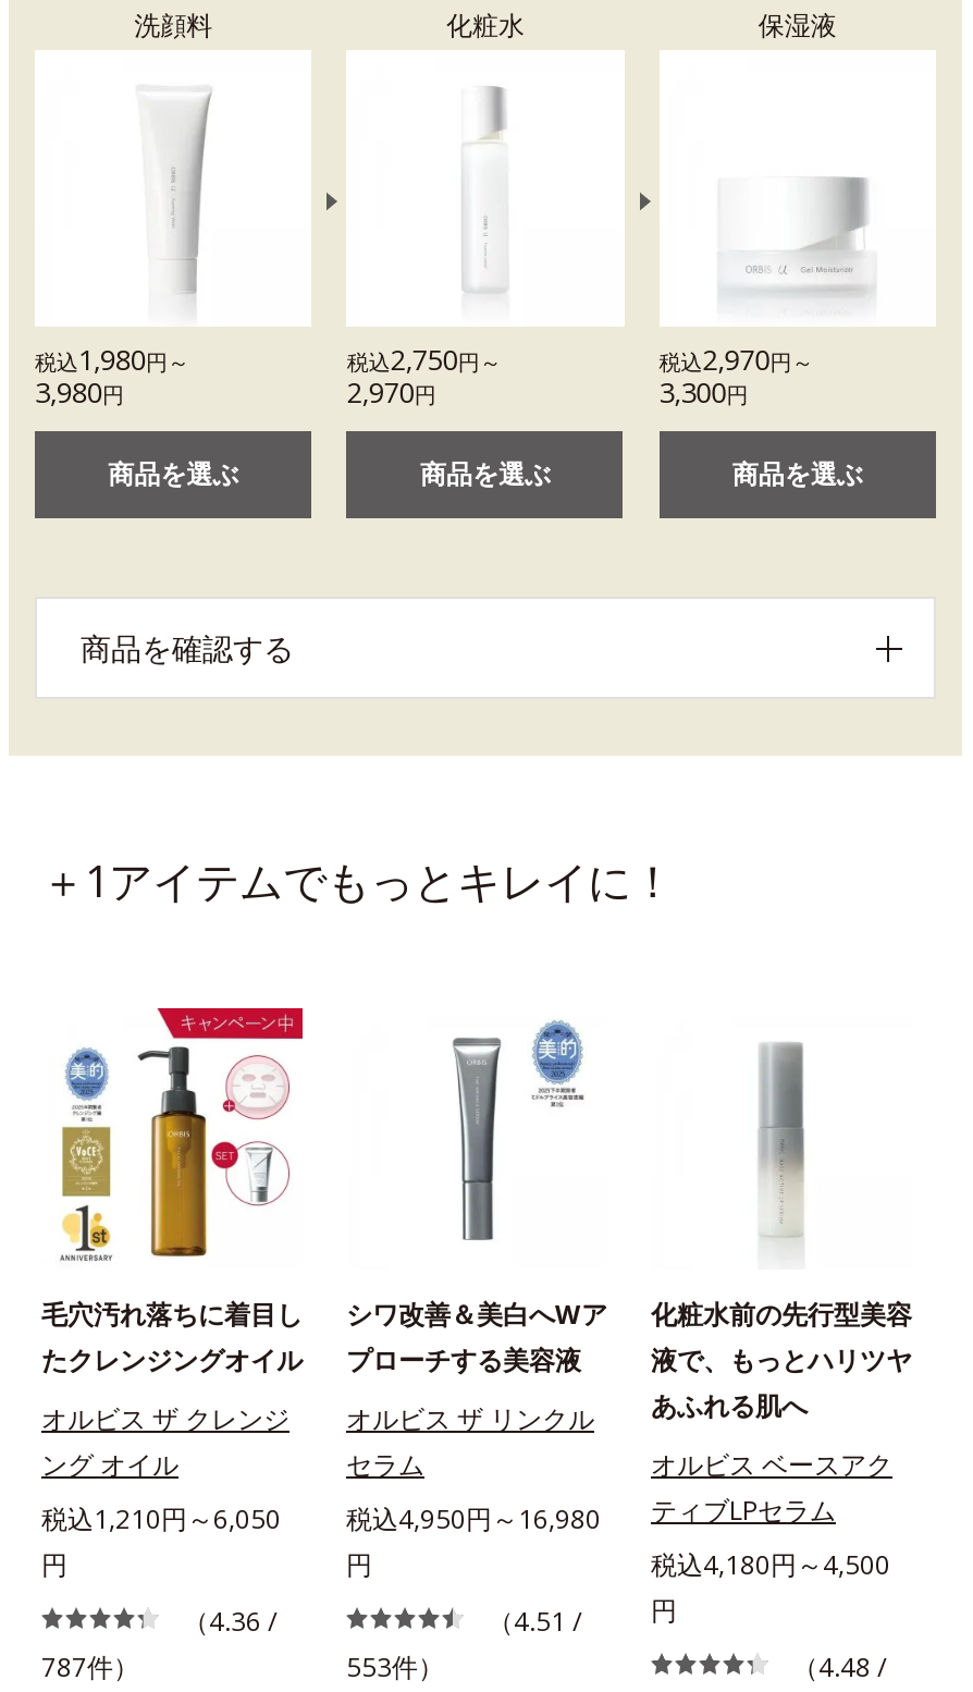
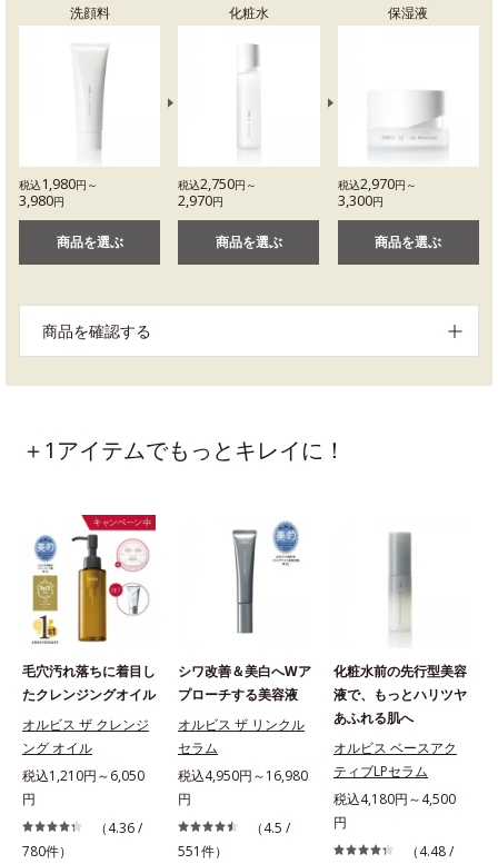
- （4.51 /
+ （4.5 /

- 787件）
+ 780件）

- 553件）
+ 551件）
